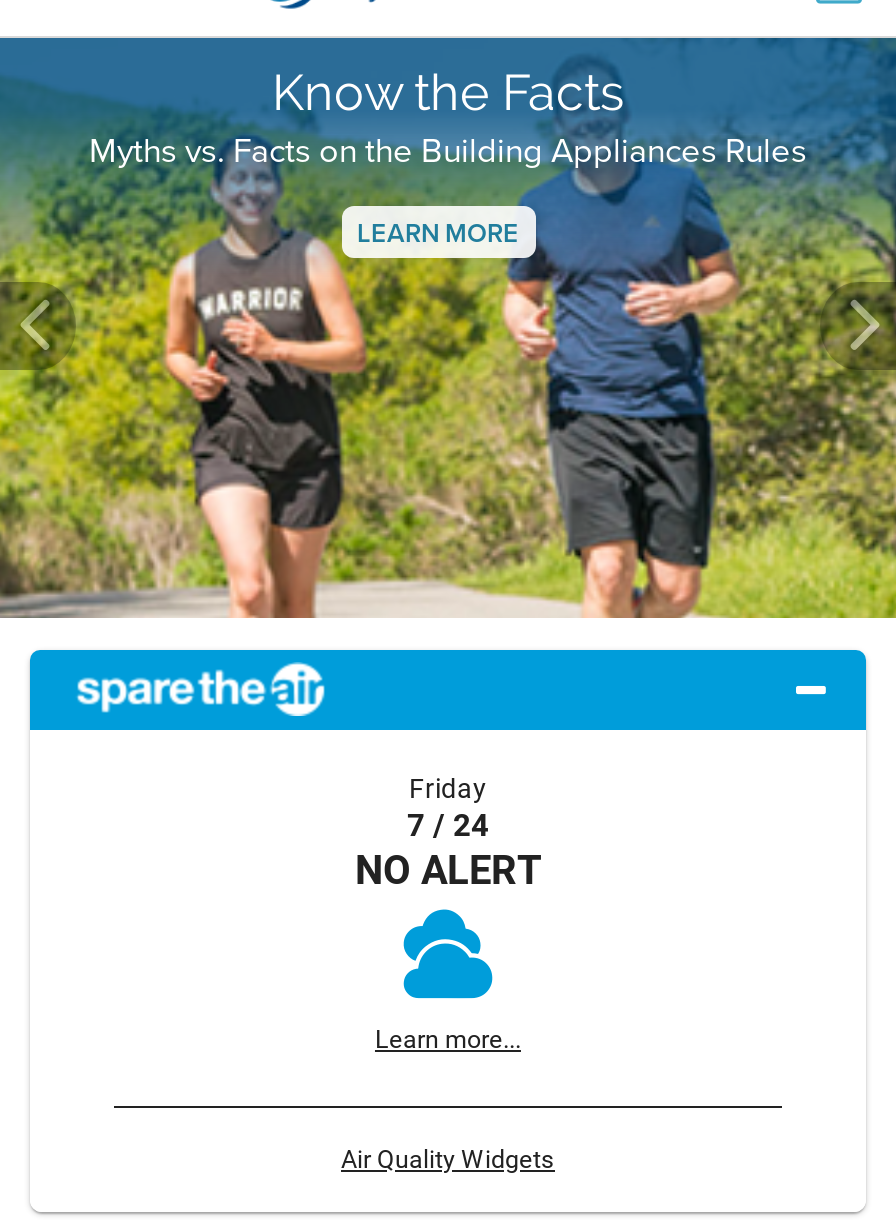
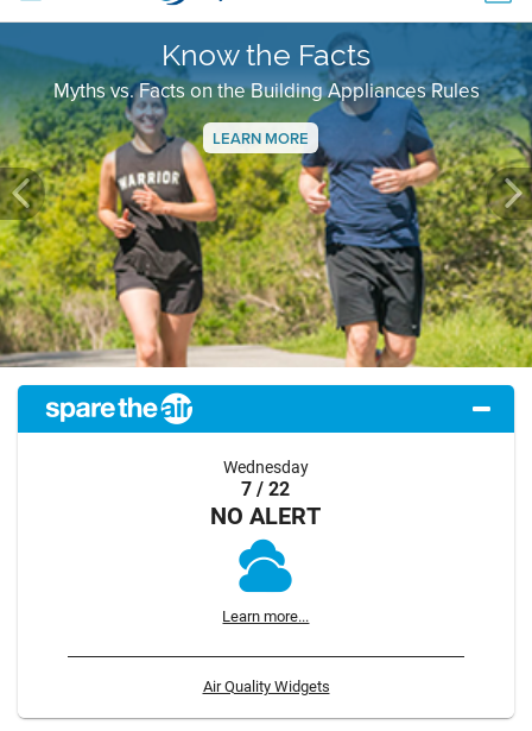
- Friday
- 7 / 24
+ Wednesday
+ 7 / 22
